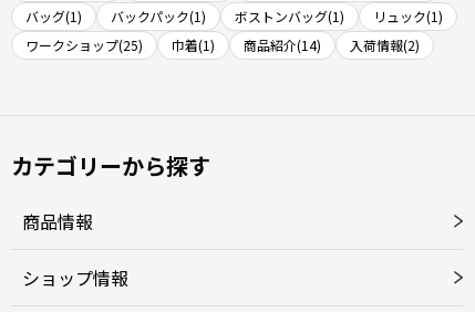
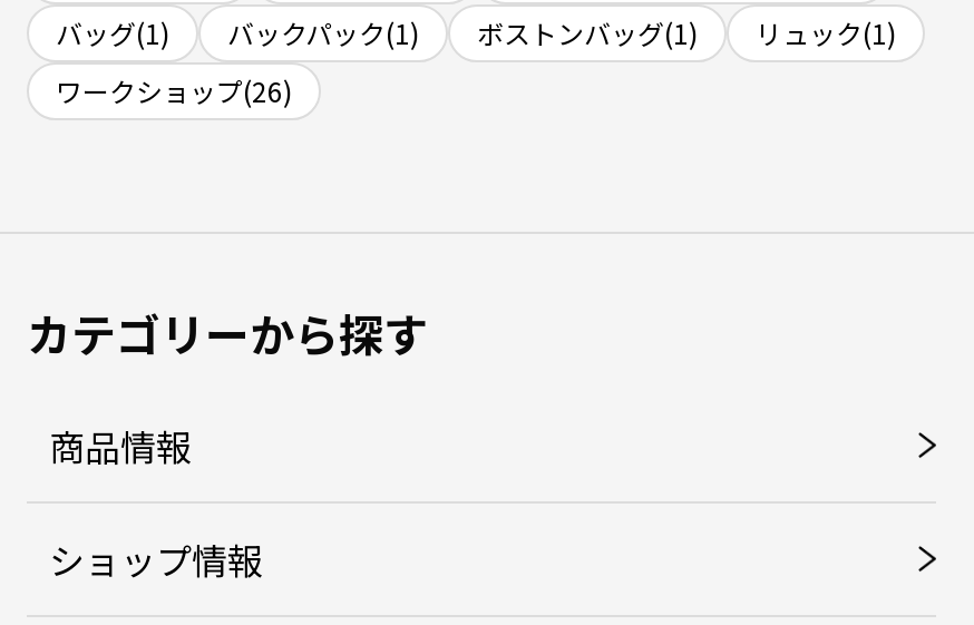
- ワークショップ(25)
- 巾着(1)
- 商品紹介(14)
- 入荷情報(2)
+ ワークショップ(26)
